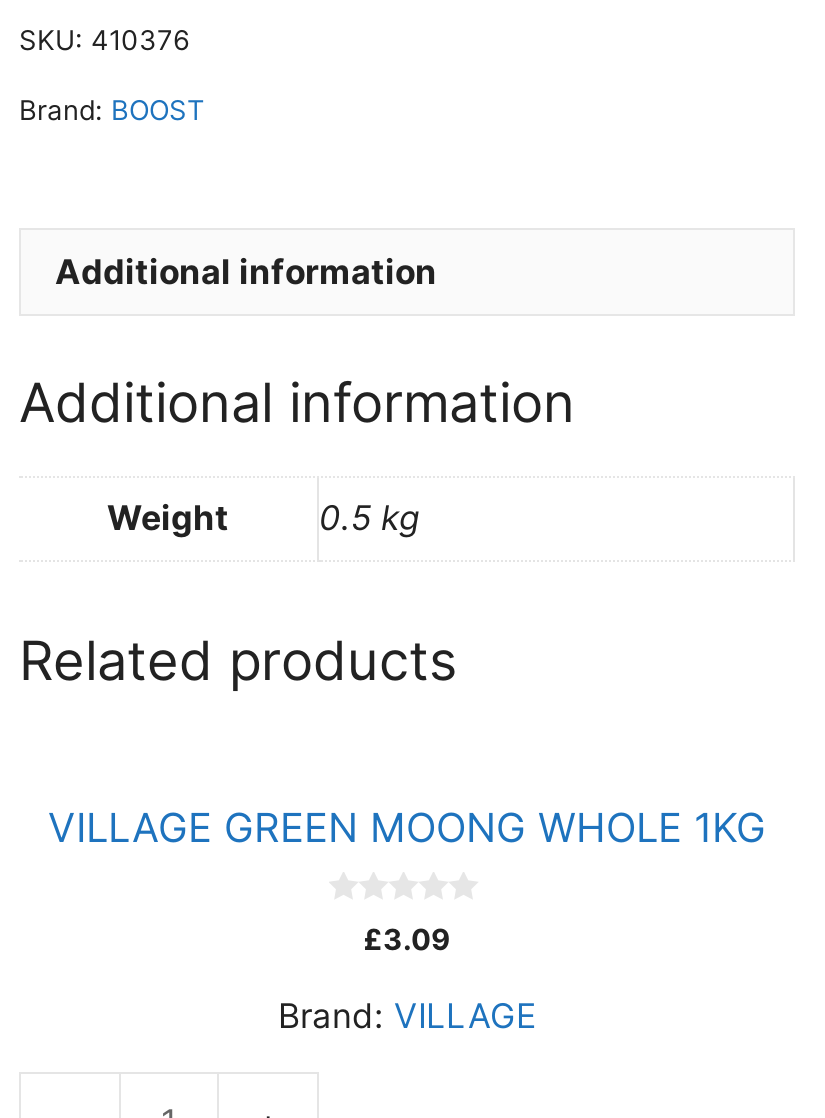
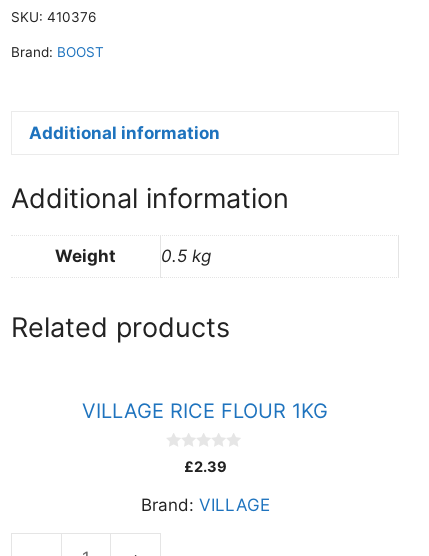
- VILLAGE GREEN MOONG WHOLE 1KG
+ VILLAGE RICE FLOUR 1KG

- £3.09
+ £2.39
